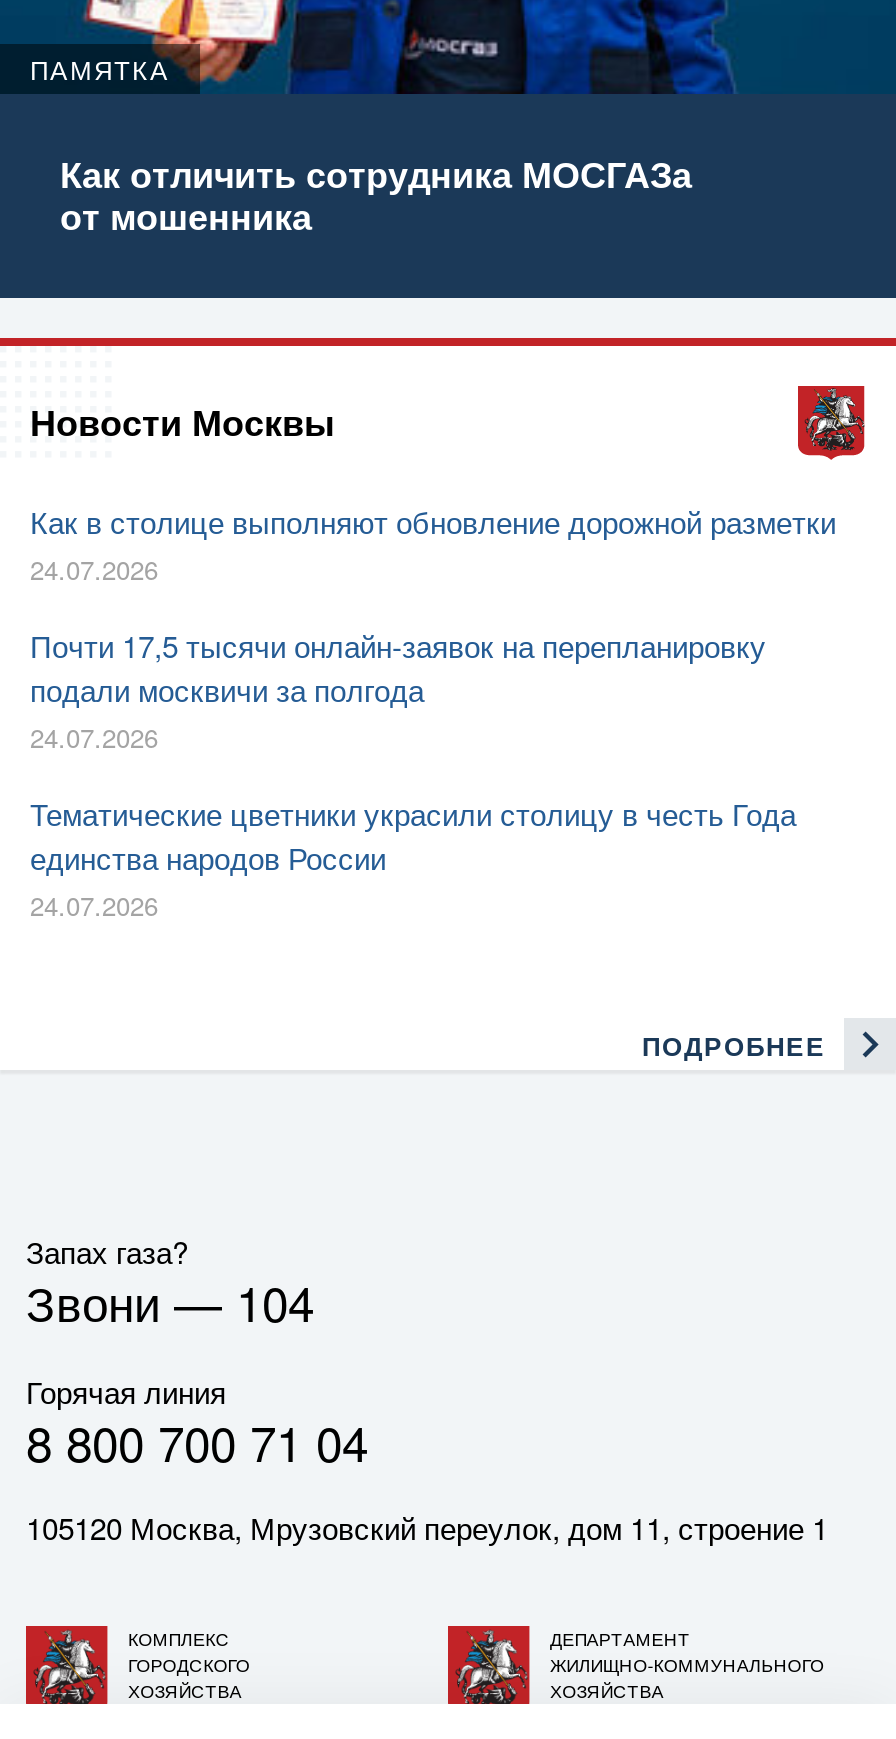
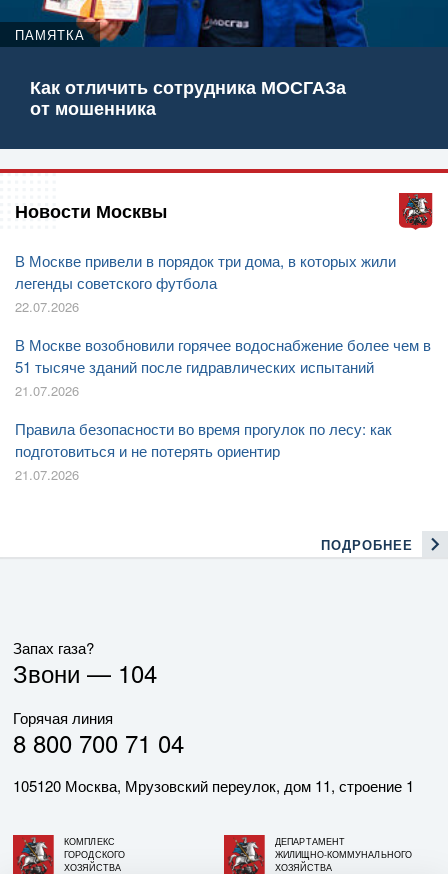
- Как в столице выполняют обновление дорожной разметки
- 24.07.2026
+ В Москве привели в порядок три дома, в которых жили
+ легенды советского футбола
+ 22.07.2026

- Почти 17,5 тысячи онлайн-заявок на перепланировку
- подали москвичи за полгода
- 24.07.2026
+ В Москве возобновили горячее водоснабжение более чем в
+ 51 тысяче зданий после гидравлических испытаний
+ 21.07.2026

- Тематические цветники украсили столицу в честь Года
- единства народов России
- 24.07.2026
+ Правила безопасности во время прогулок по лесу: как
+ подготовиться и не потерять ориентир
+ 21.07.2026
